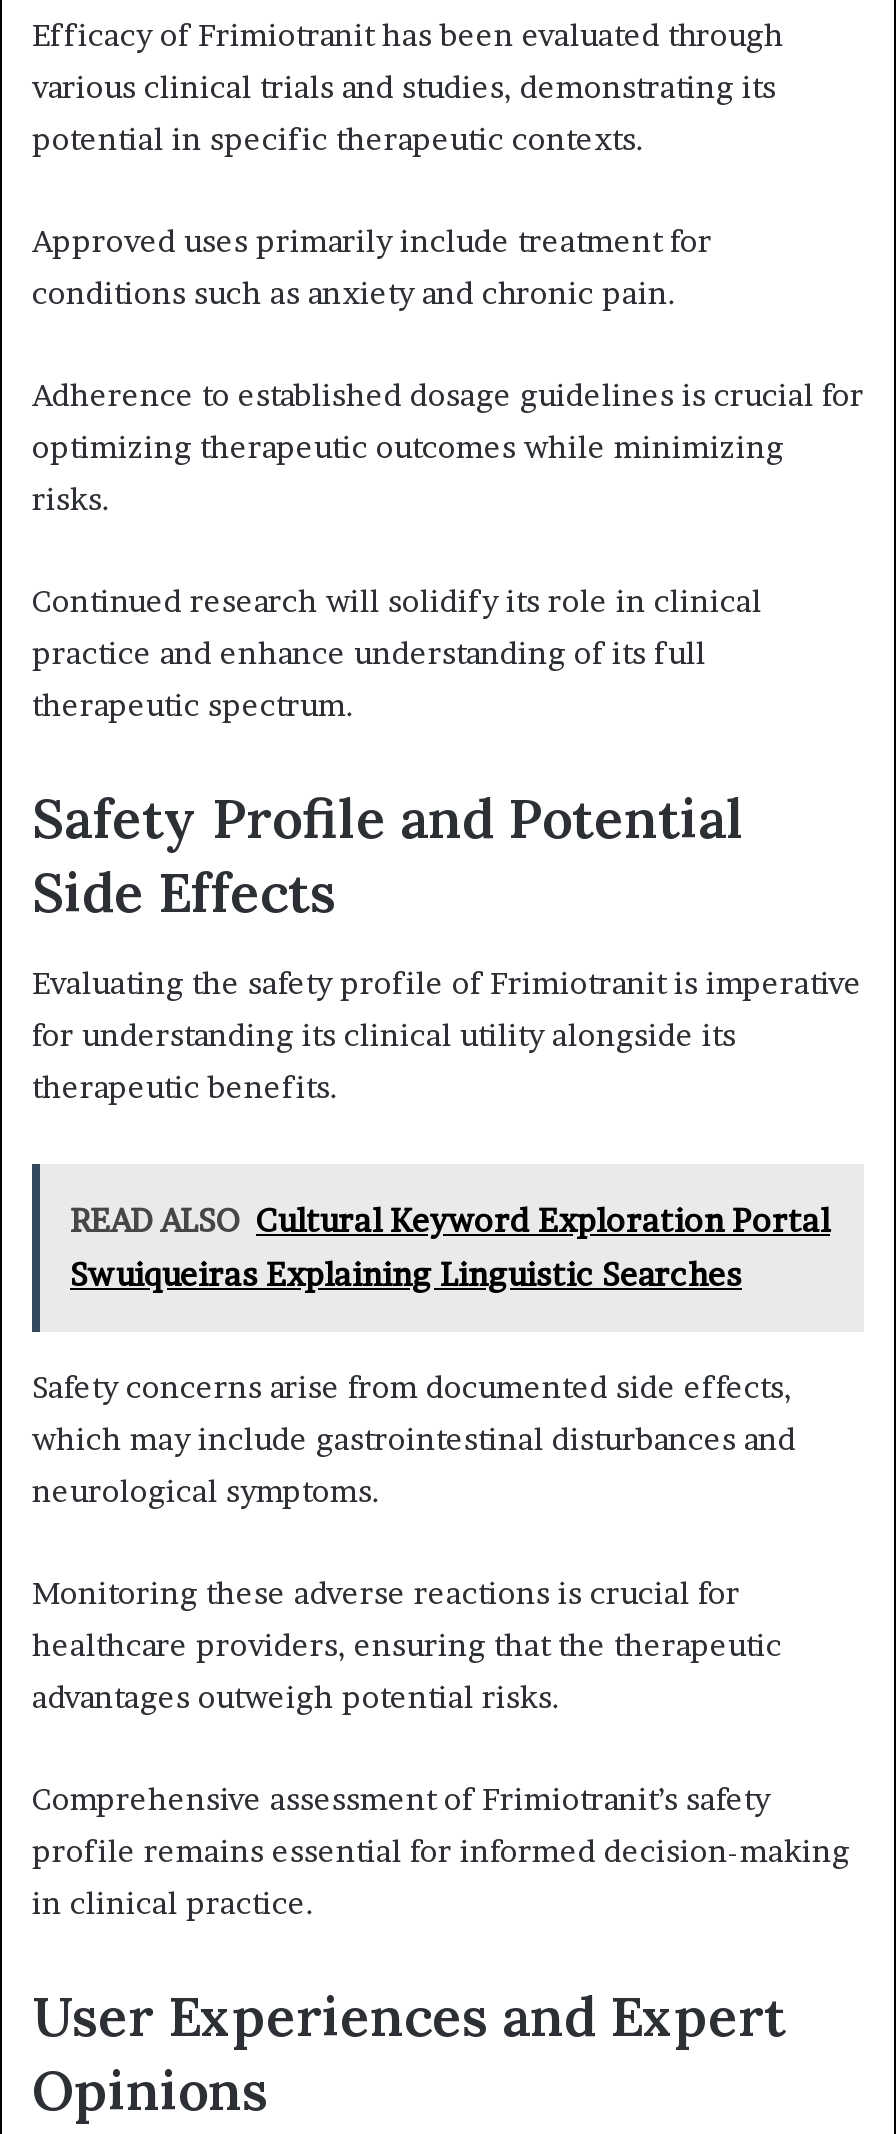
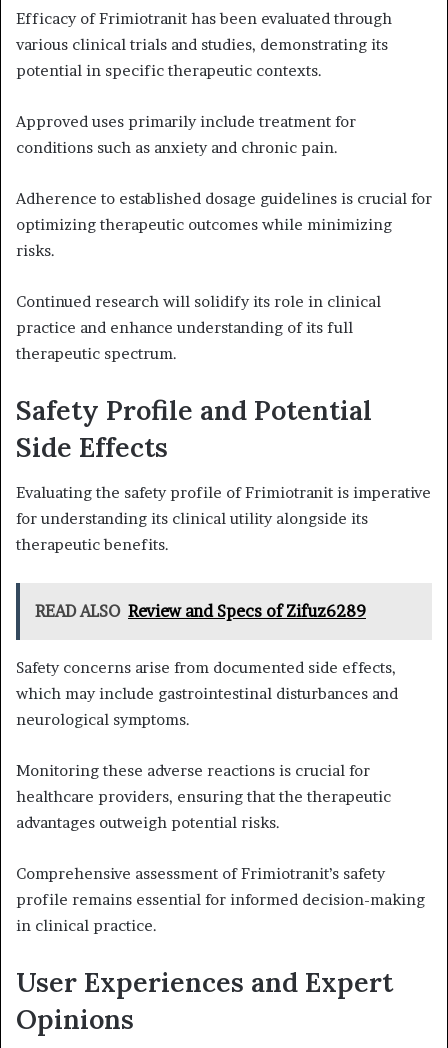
- READ ALSO Cultural Keyword Exploration Portal
- Swuiqueiras Explaining Linguistic Searches
+ READ ALSO Review and Specs of Zifuz6289
